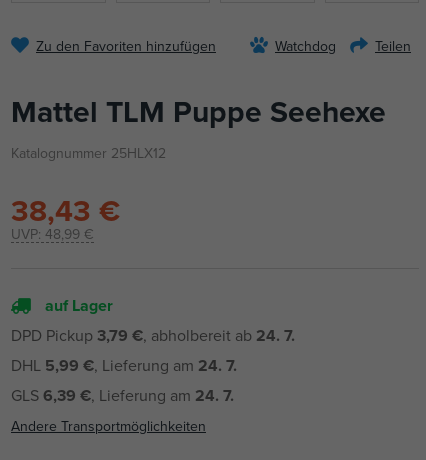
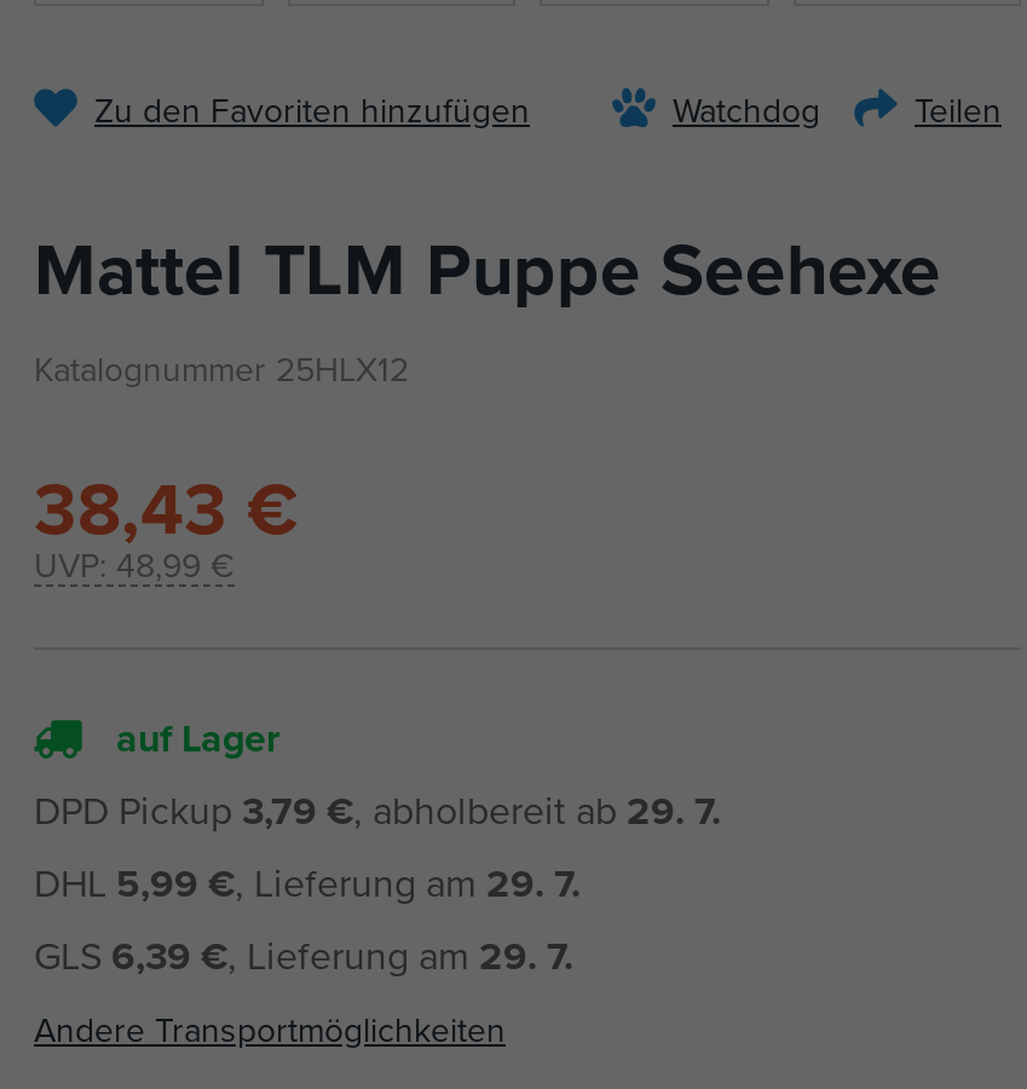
- DPD Pickup 3,79 €, abholbereit ab 24. 7.
+ DPD Pickup 3,79 €, abholbereit ab 29. 7.

- DHL 5,99 €, Lieferung am 24. 7.
+ DHL 5,99 €, Lieferung am 29. 7.

- GLS 6,39 €, Lieferung am 24. 7.
+ GLS 6,39 €, Lieferung am 29. 7.
